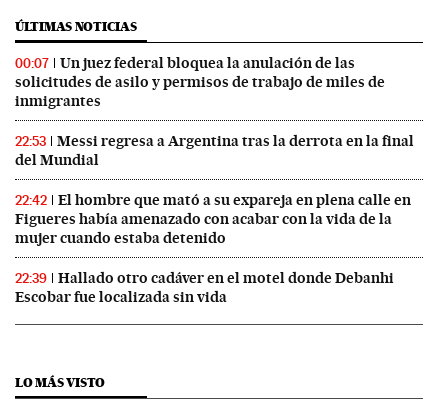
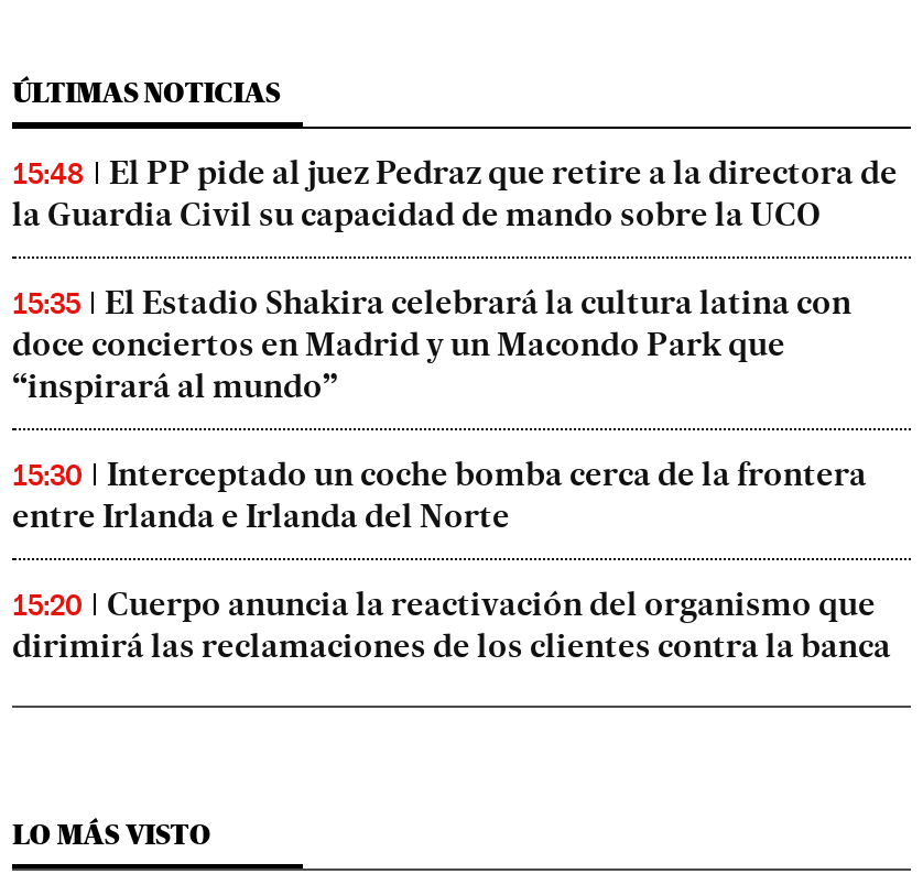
- 00:07
- Un juez federal bloquea la anulación de las
- solicitudes de asilo y permisos de trabajo de miles de
- inmigrantes
+ 15:48
+ El PP pide al juez Pedraz que retire a la directora de
+ la Guardia Civil su capacidad de mando sobre la UCO

- 22:53
- Messi regresa a Argentina tras la derrota en la final
- del Mundial
+ 15:35
+ El Estadio Shakira celebrará la cultura latina con
+ doce conciertos en Madrid y un Macondo Park que
+ “inspirará al mundo”

- 22:42
- El hombre que mató a su expareja en plena calle en
- Figueres había amenazado con acabar con la vida de la
- mujer cuando estaba detenido
+ 15:30
+ Interceptado un coche bomba cerca de la frontera
+ entre Irlanda e Irlanda del Norte

- 22:39
- Hallado otro cadáver en el motel donde Debanhi
- Escobar fue localizada sin vida
+ 15:20
+ Cuerpo anuncia la reactivación del organismo que
+ dirimirá las reclamaciones de los clientes contra la banca
